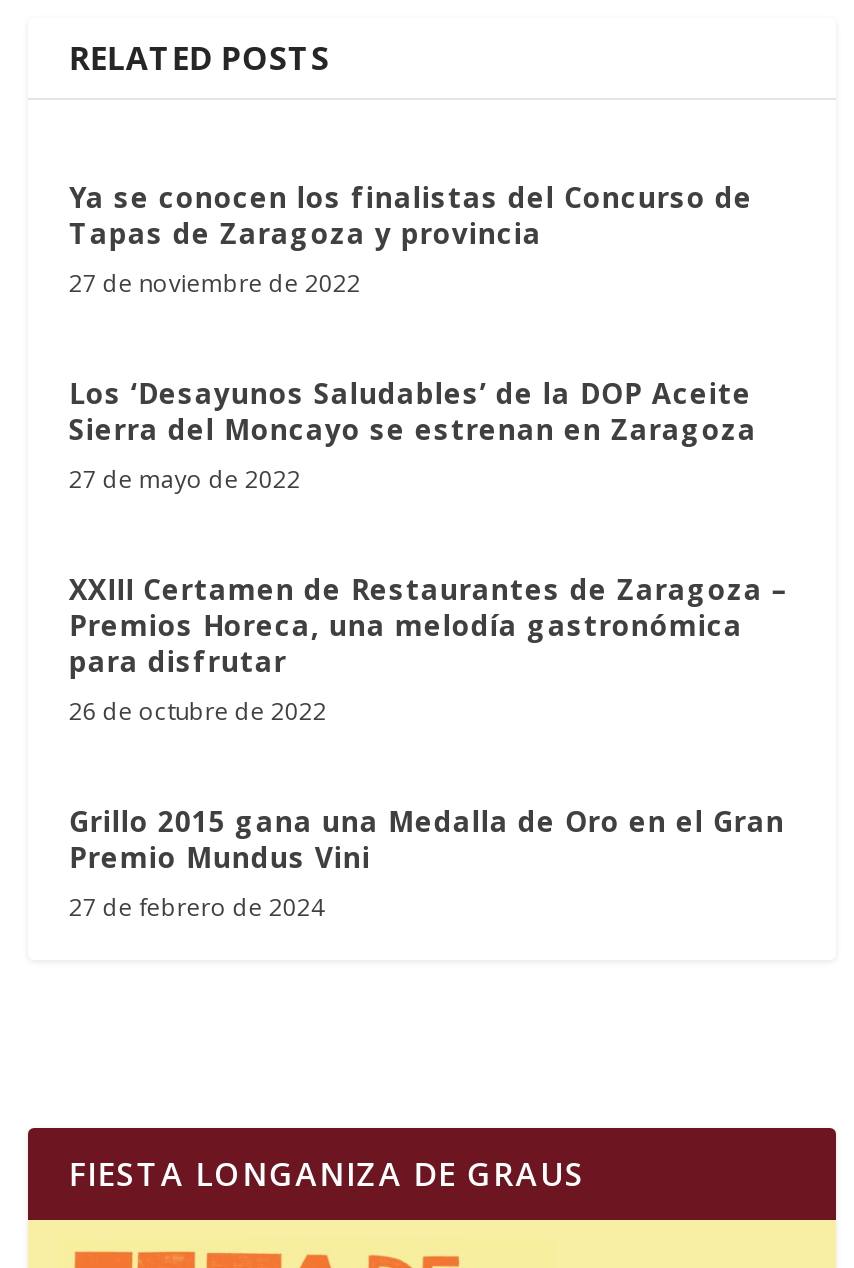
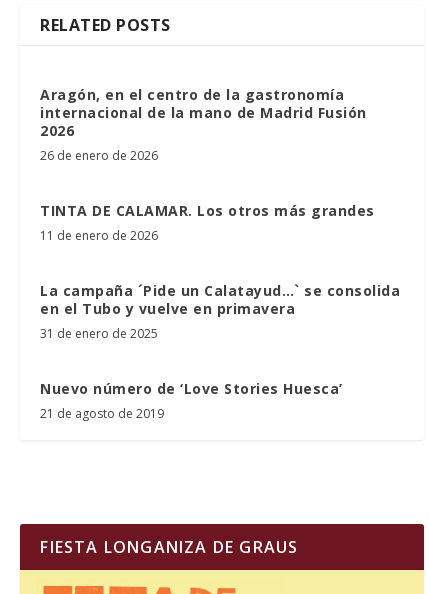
- Ya se conocen los finalistas del Concurso de
- Tapas de Zaragoza y provincia
- 27 de noviembre de 2022
+ Aragón, en el centro de la gastronomía
+ internacional de la mano de Madrid Fusión
+ 2026
+ 26 de enero de 2026

- Los ‘Desayunos Saludables’ de la DOP Aceite
- Sierra del Moncayo se estrenan en Zaragoza
- 27 de mayo de 2022
+ TINTA DE CALAMAR. Los otros más grandes
+ 11 de enero de 2026

- XXIII Certamen de Restaurantes de Zaragoza –
- Premios Horeca, una melodía gastronómica
- para disfrutar
- 26 de octubre de 2022
+ La campaña ´Pide un Calatayud…` se consolida
+ en el Tubo y vuelve en primavera
+ 31 de enero de 2025

- Grillo 2015 gana una Medalla de Oro en el Gran
- Premio Mundus Vini
- 27 de febrero de 2024
+ Nuevo número de ‘Love Stories Huesca’
+ 21 de agosto de 2019
